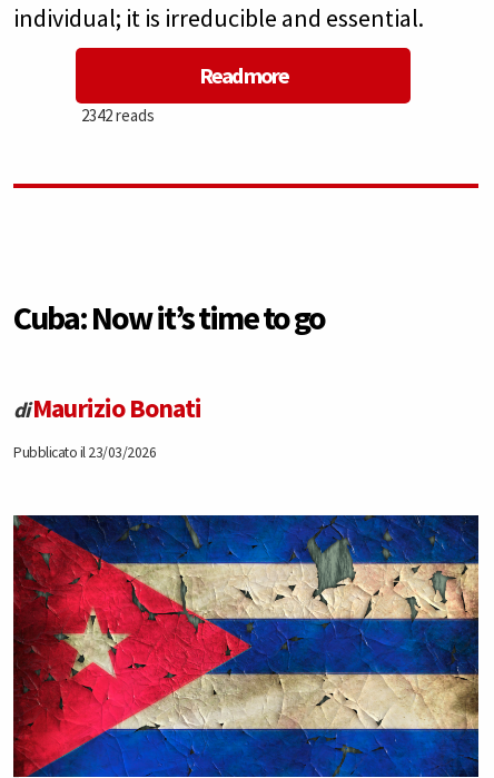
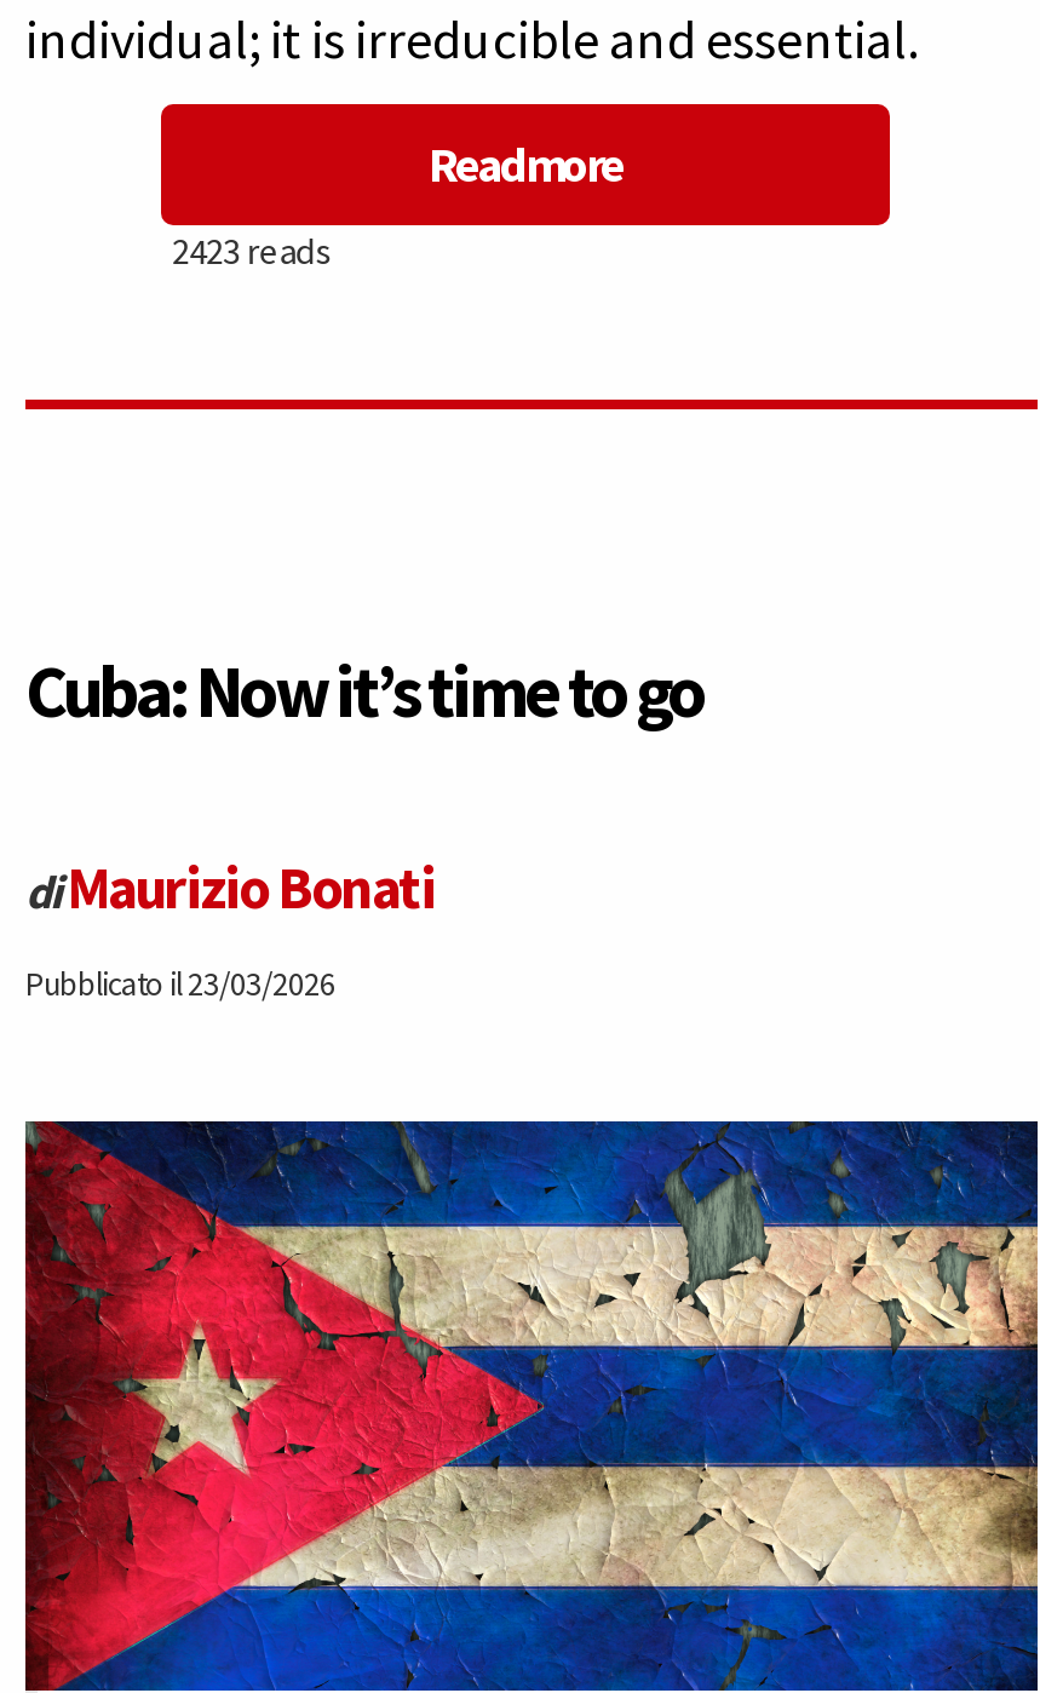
- 2342 reads
+ 2423 reads
